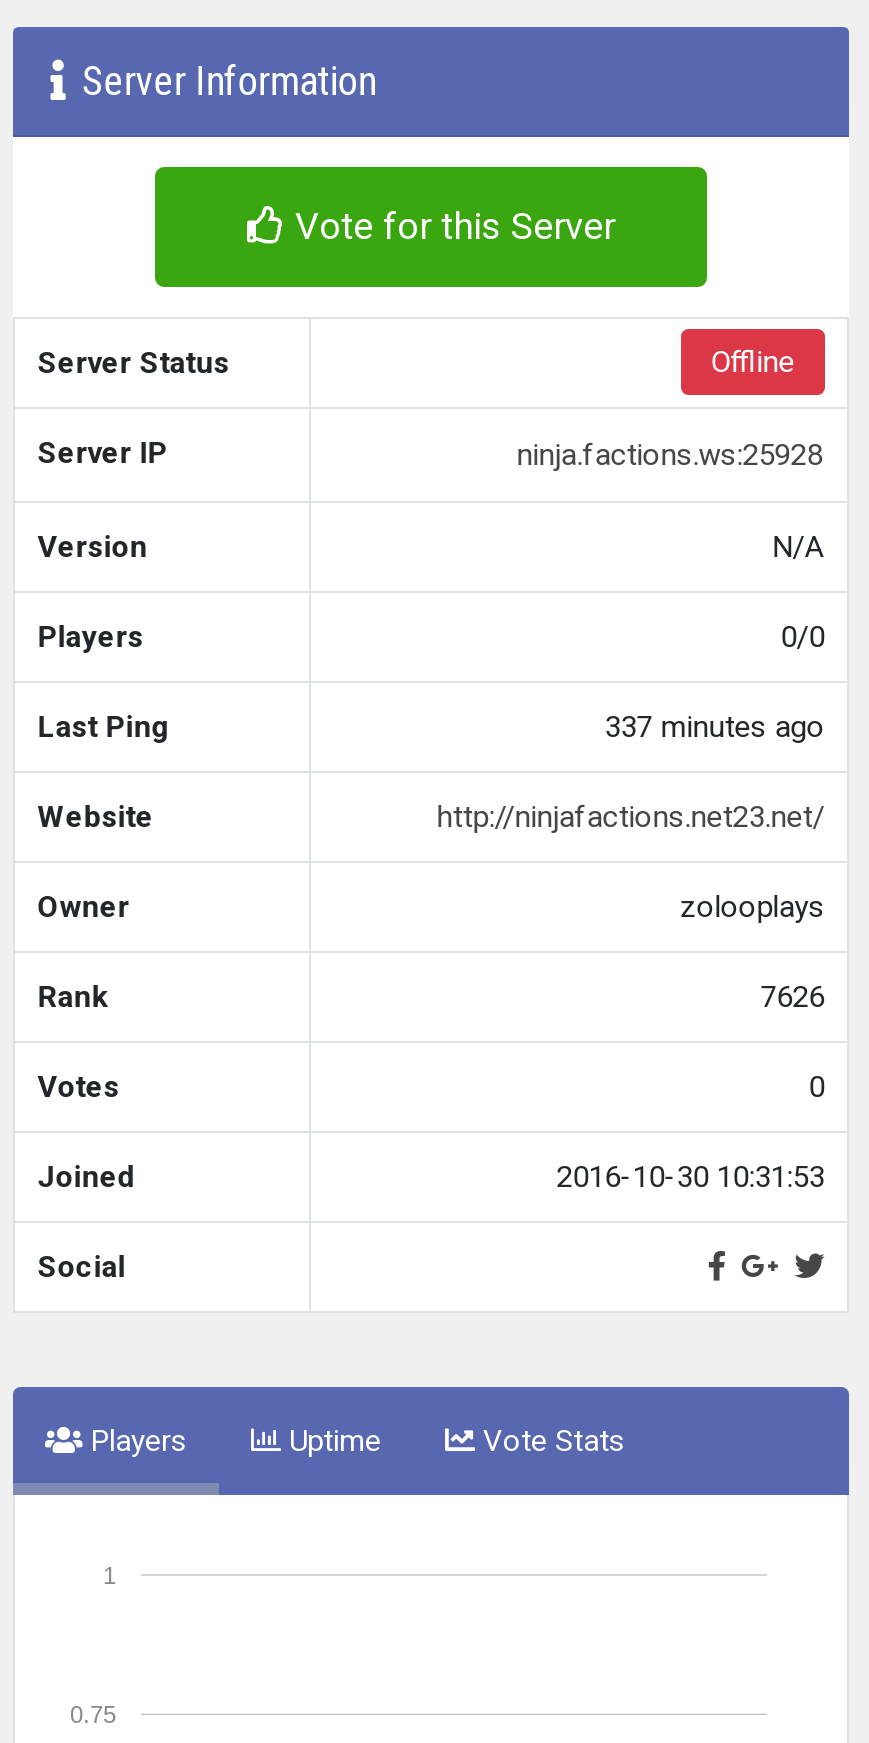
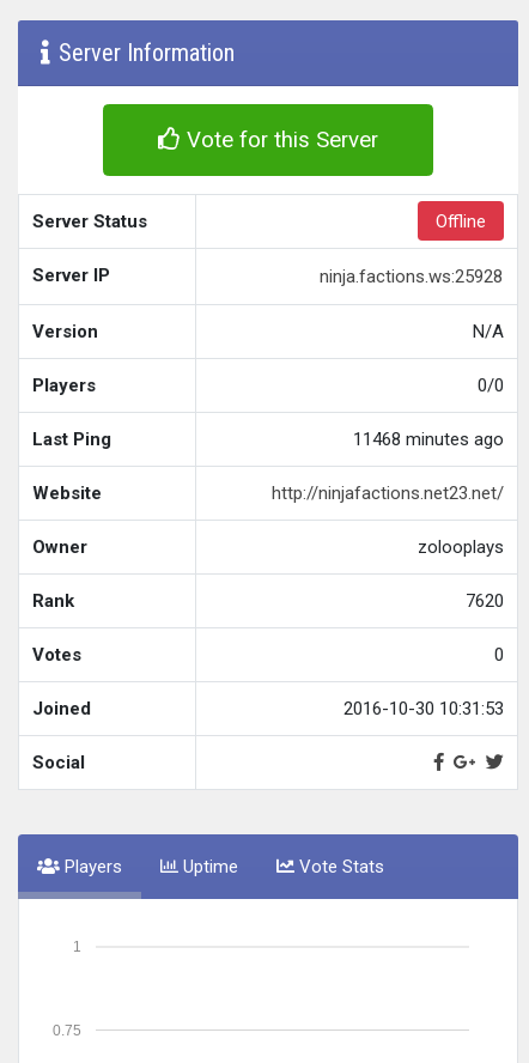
- 337 minutes ago
+ 11468 minutes ago

- 7626
+ 7620
